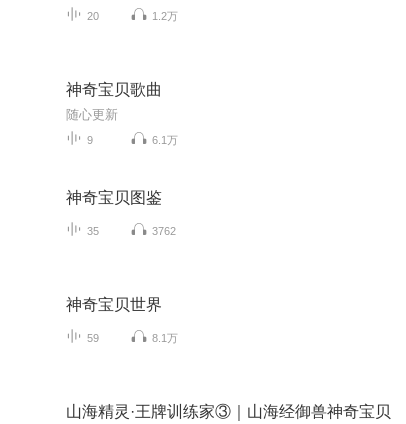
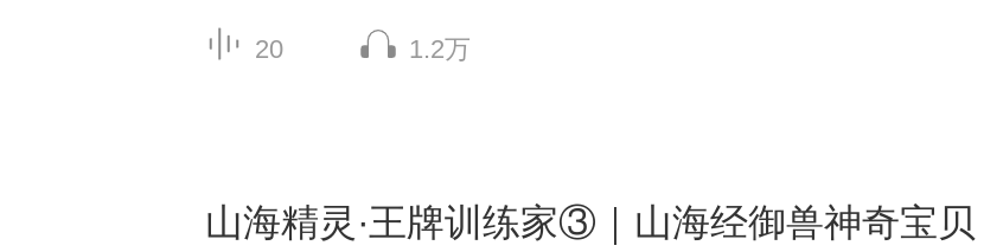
- 神奇宝贝歌曲
- 随心更新
- 9
- 6.1万

- 神奇宝贝图鉴
- 35
- 3762

- 神奇宝贝世界
- 59
- 8.1万
